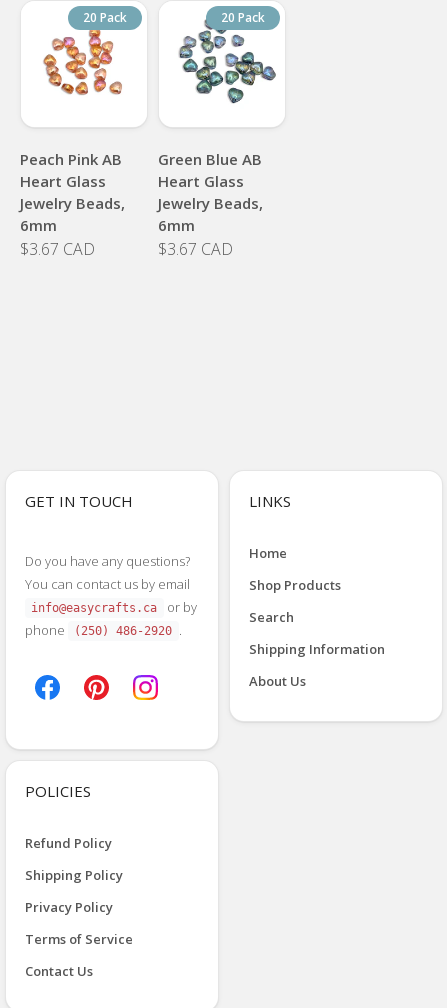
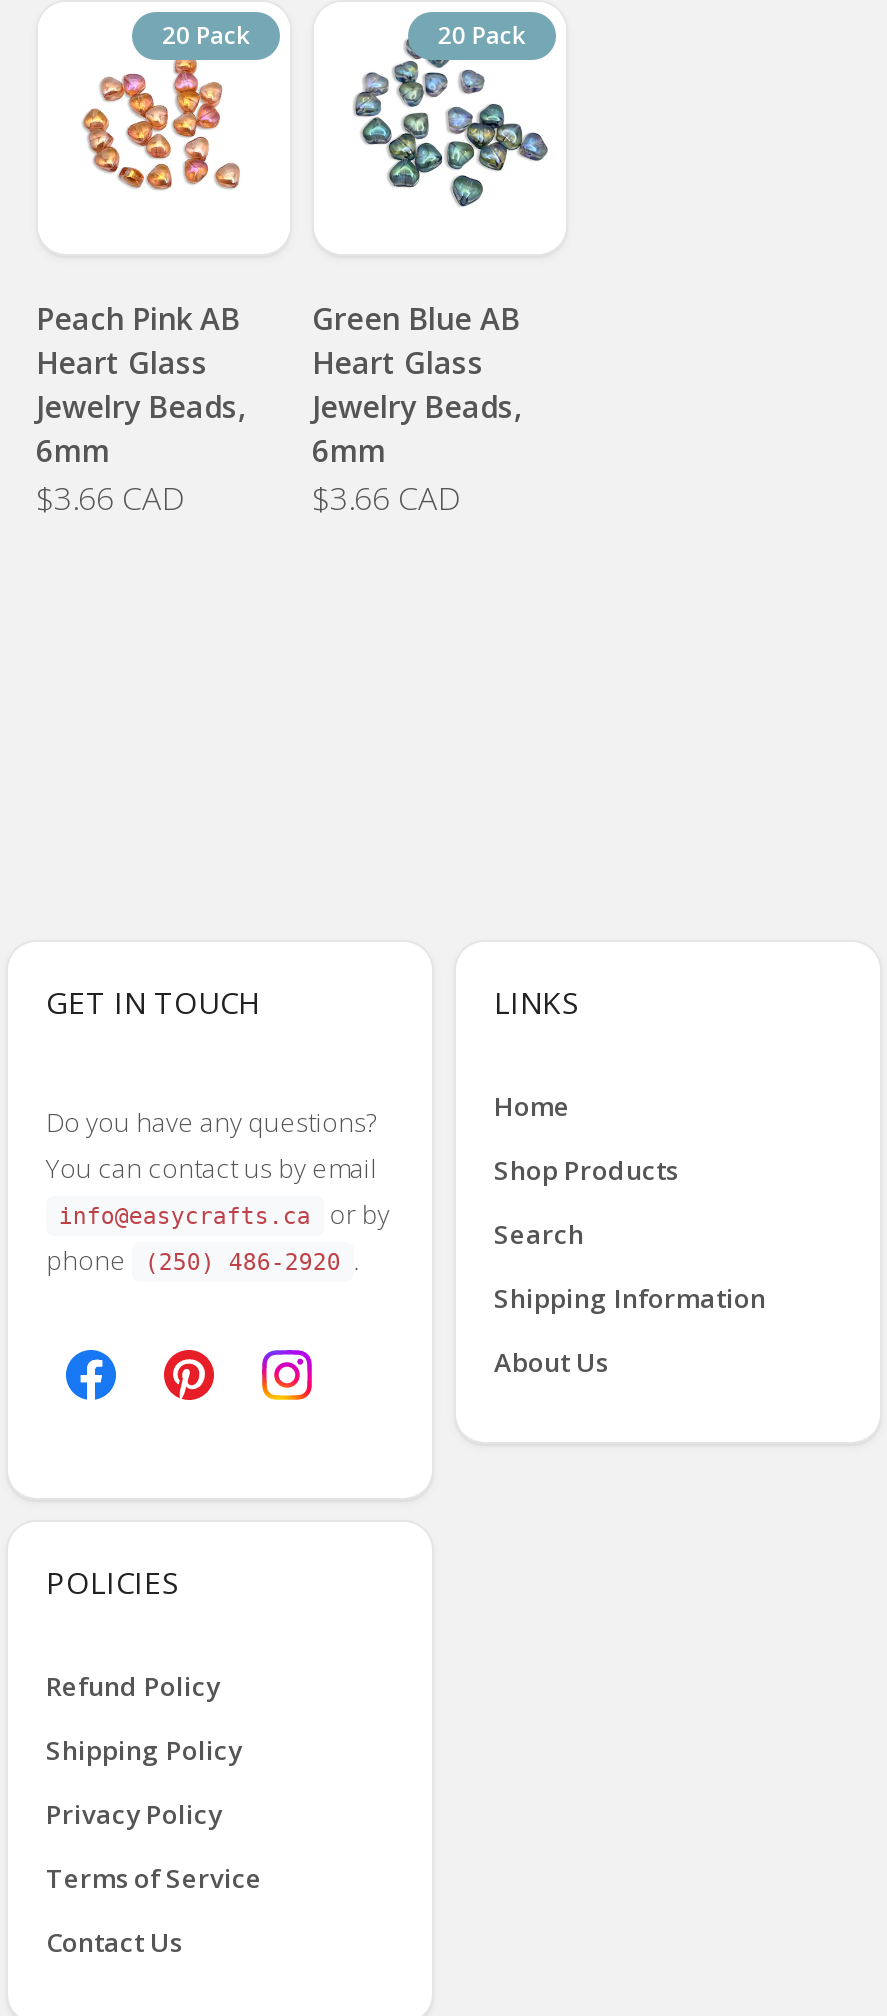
- $3.67 CAD
+ $3.66 CAD

- $3.67 CAD
+ $3.66 CAD
